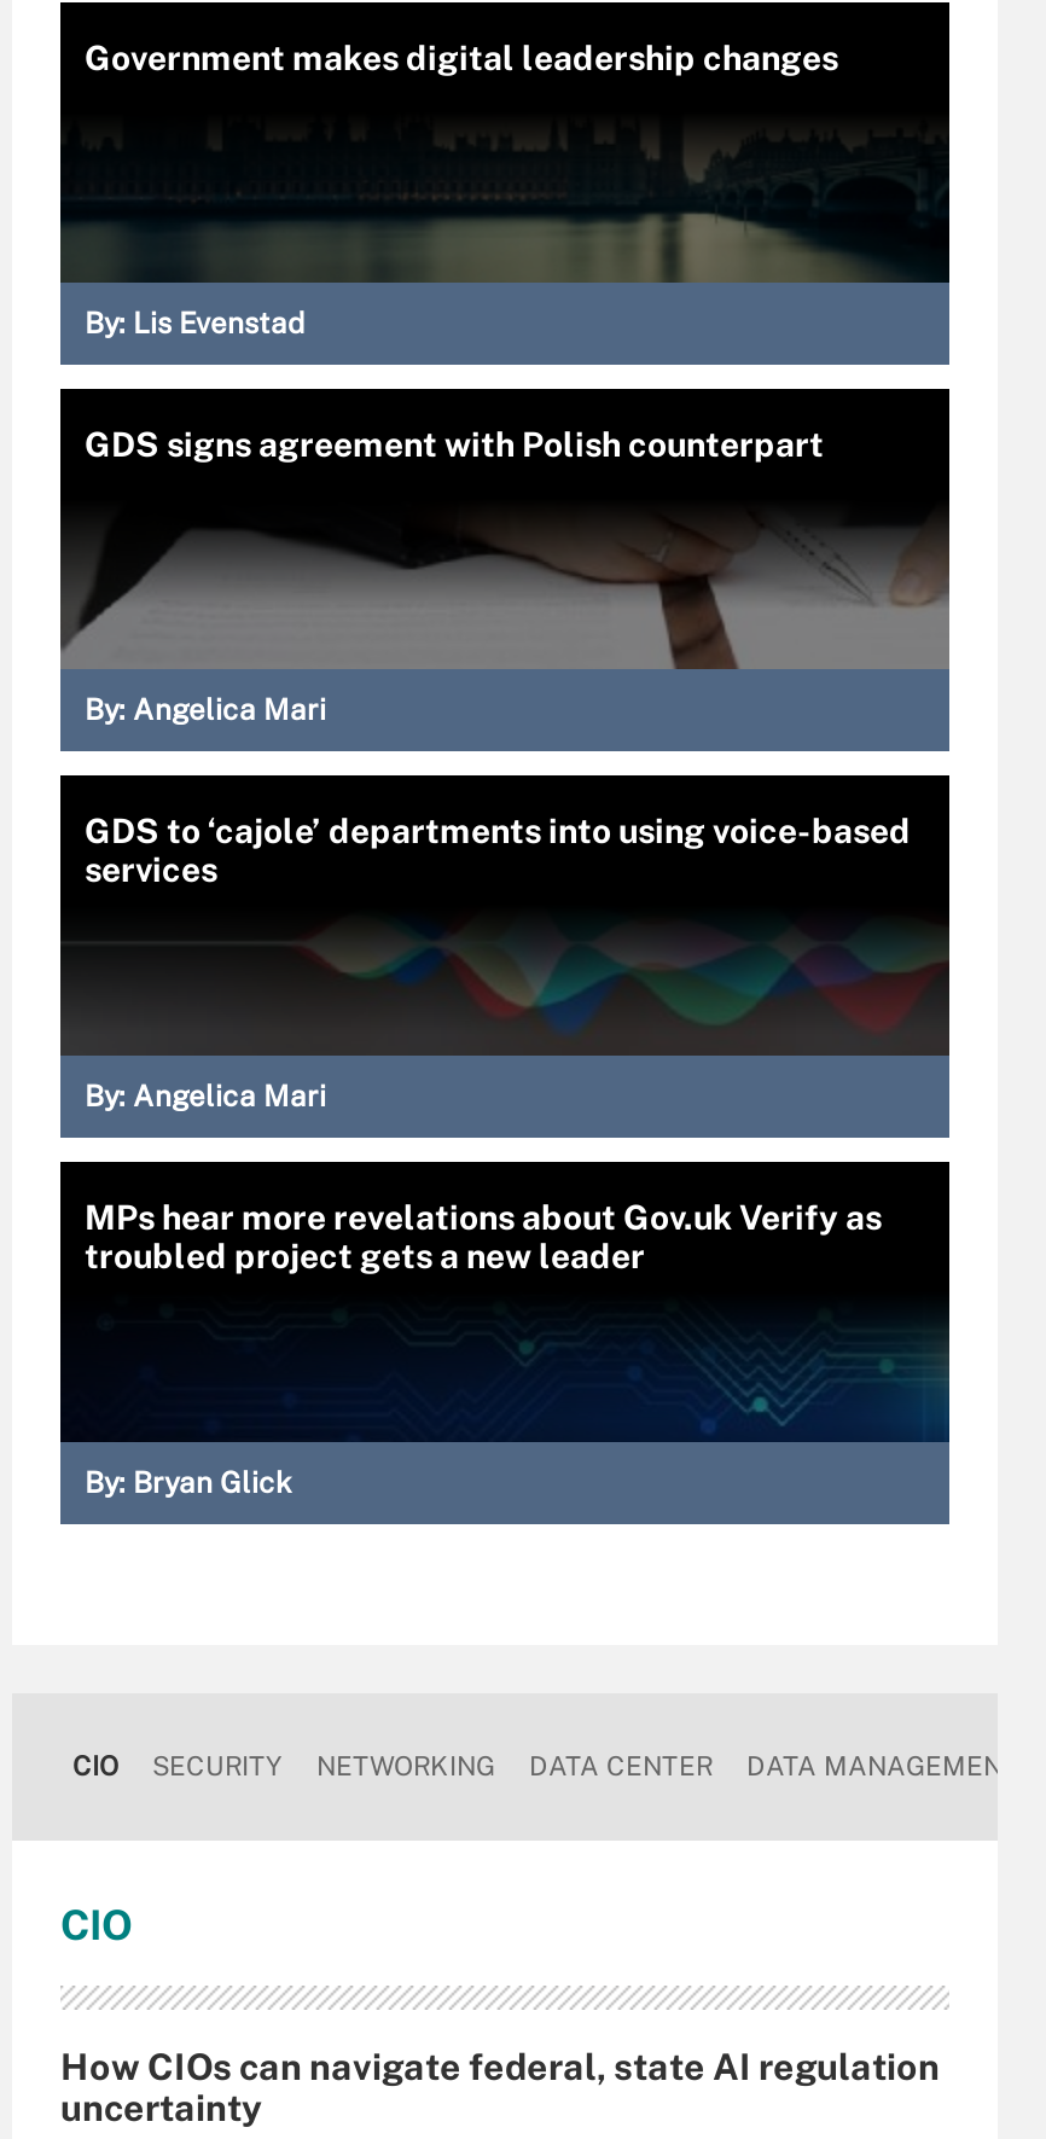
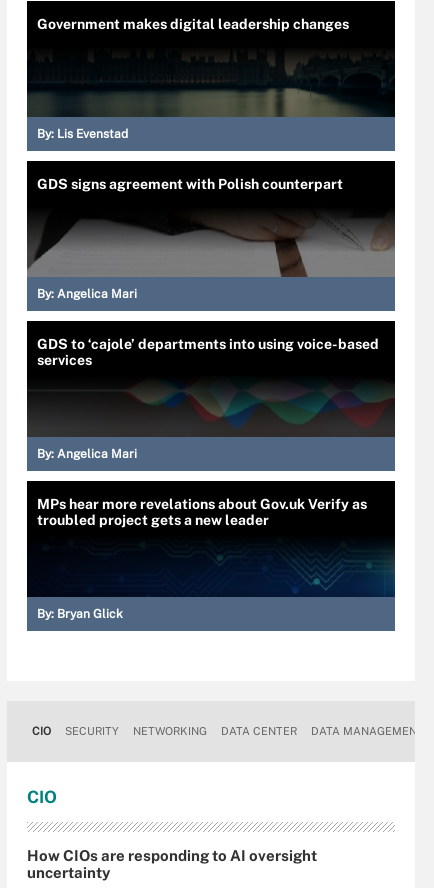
- How CIOs can navigate federal, state AI regulation
+ How CIOs are responding to AI oversight
